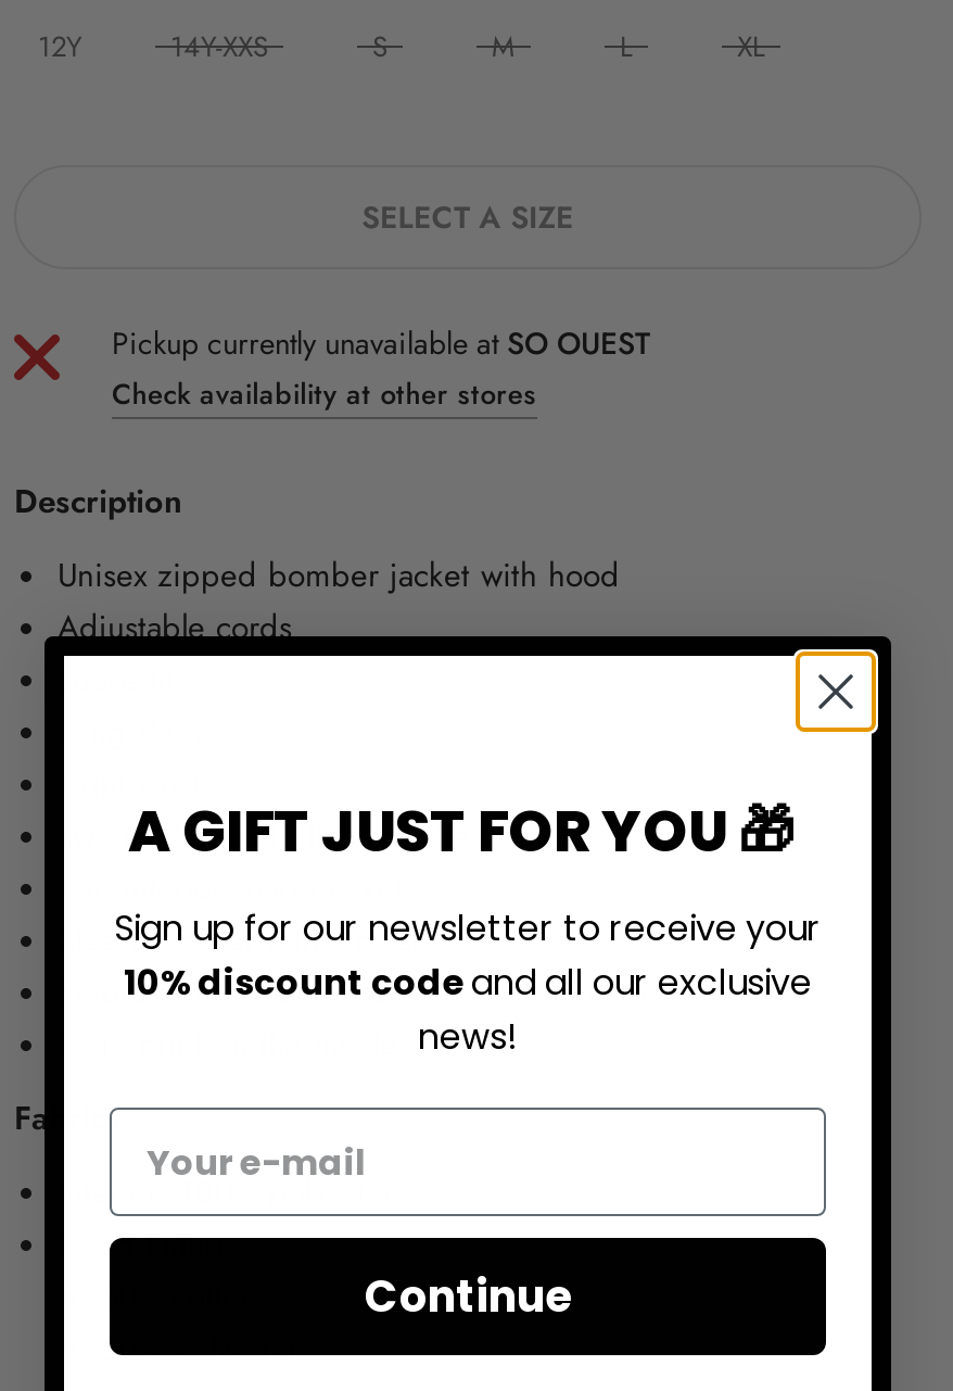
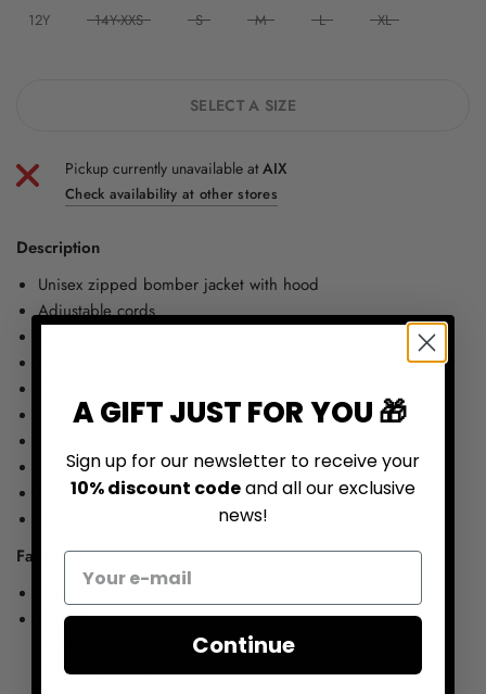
- Pickup currently unavailable at SO OUEST
+ Pickup currently unavailable at AIX
